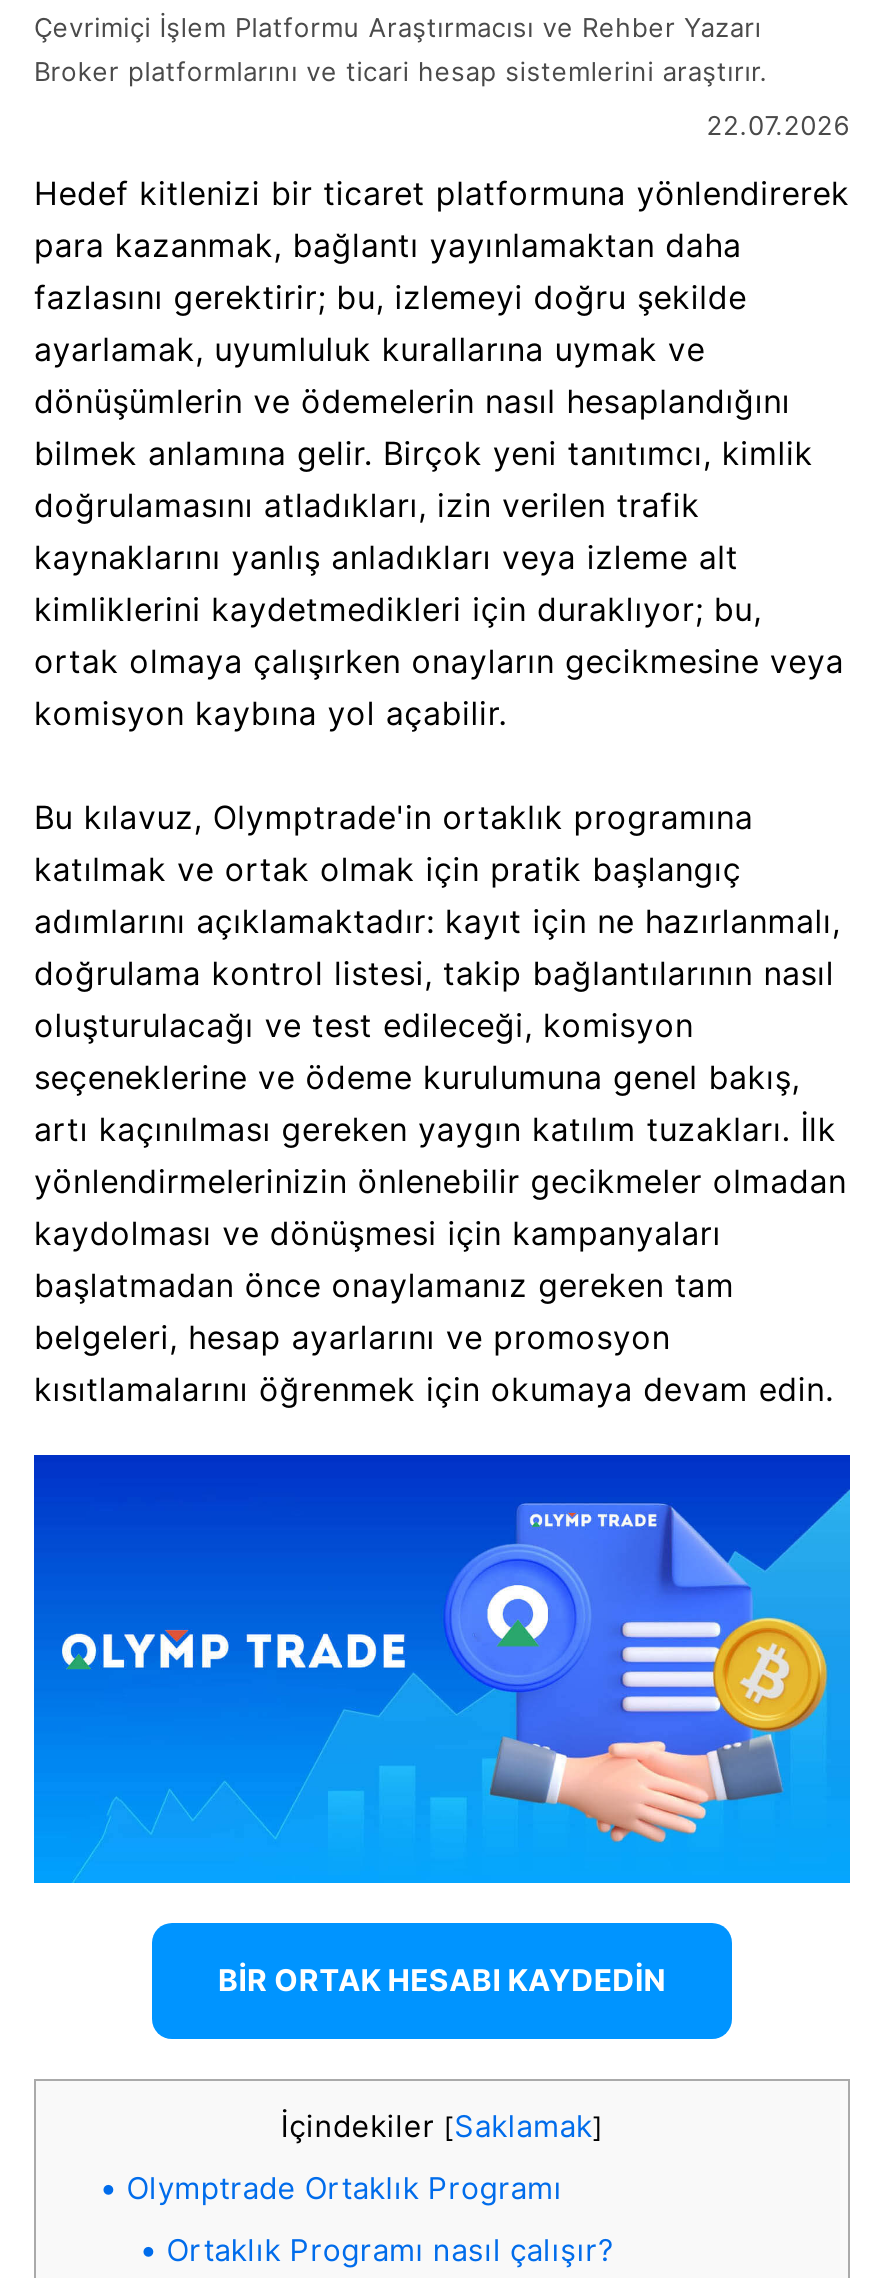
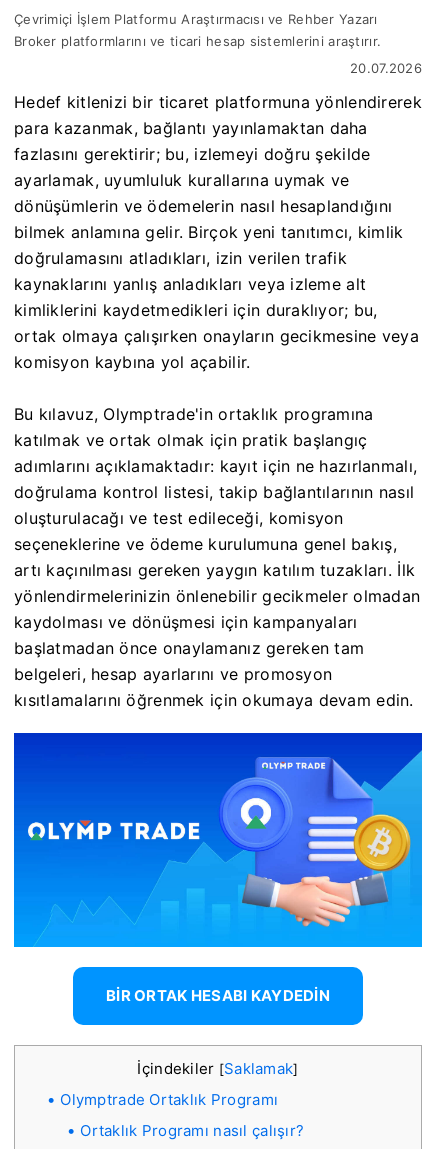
- 22.07.2026
+ 20.07.2026
